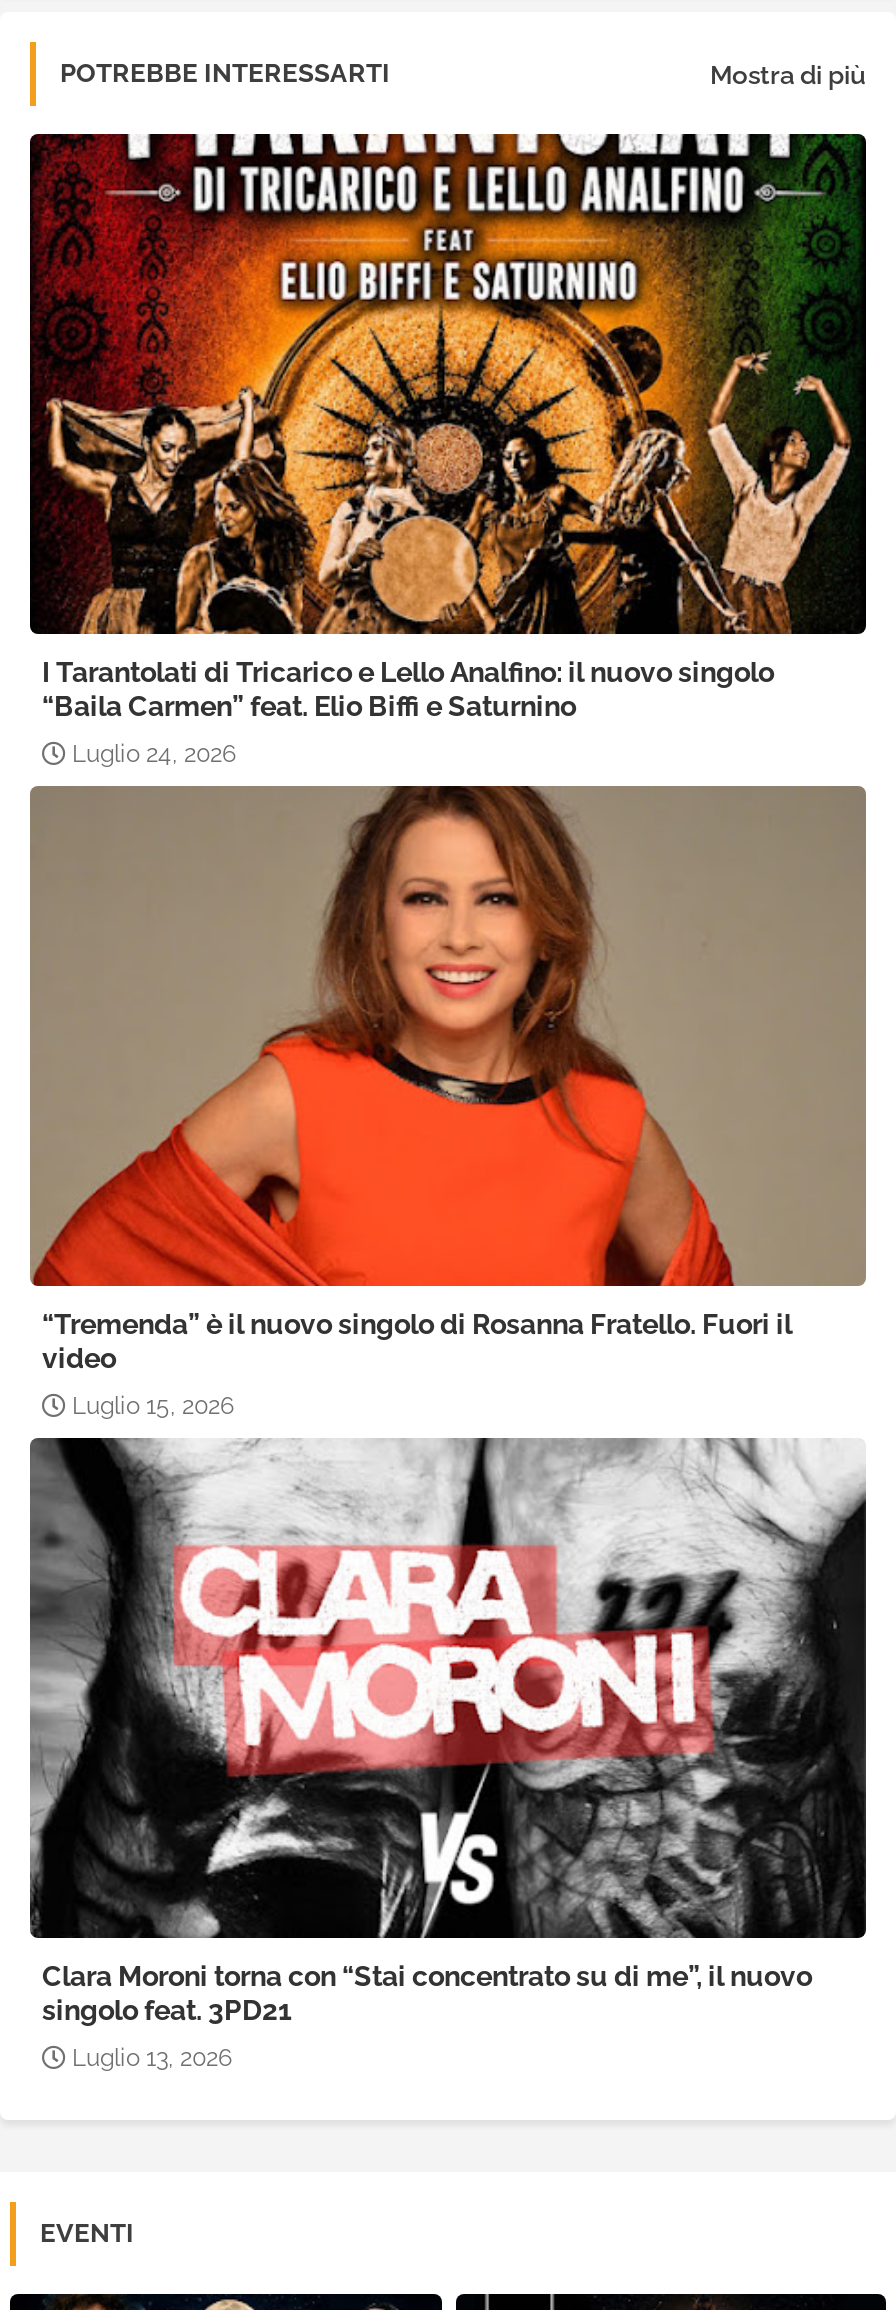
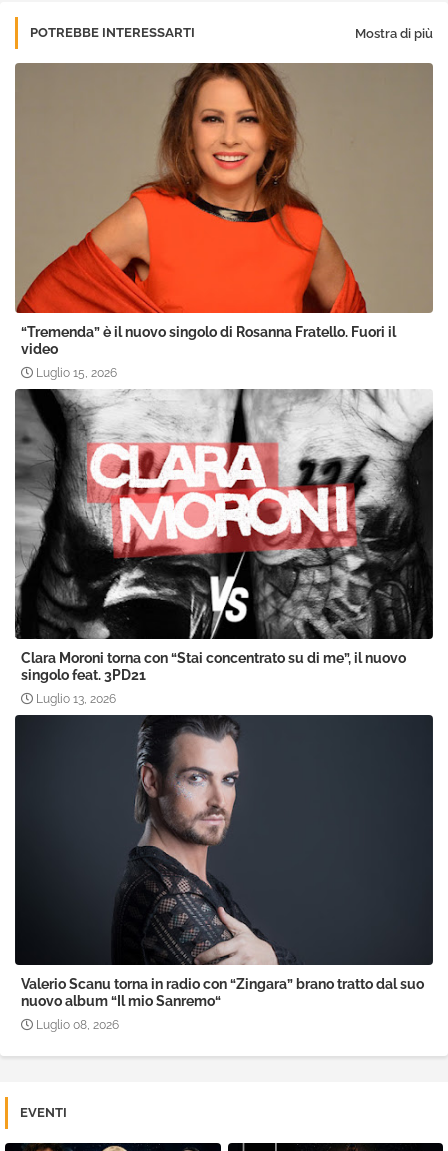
- [image]
- I Tarantolati di Tricarico e Lello Analfino: il nuovo singolo
- “Baila Carmen” feat. Elio Biffi e Saturnino
- Luglio 24, 2026

moved up: [image] | “Tremenda” è il nuovo singolo di Rosanna Fratello. Fuori il | video | Luglio 15, 2026 | Clara Moroni torna con “Stai concentrato su di me”, il nuovo | singolo feat. 3PD21 | Luglio 13, 2026

+ [image]
+ Valerio Scanu torna in radio con “Zingara” brano tratto dal suo
+ nuovo album “Il mio Sanremo“
+ Luglio 08, 2026
